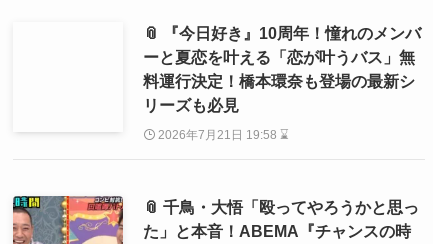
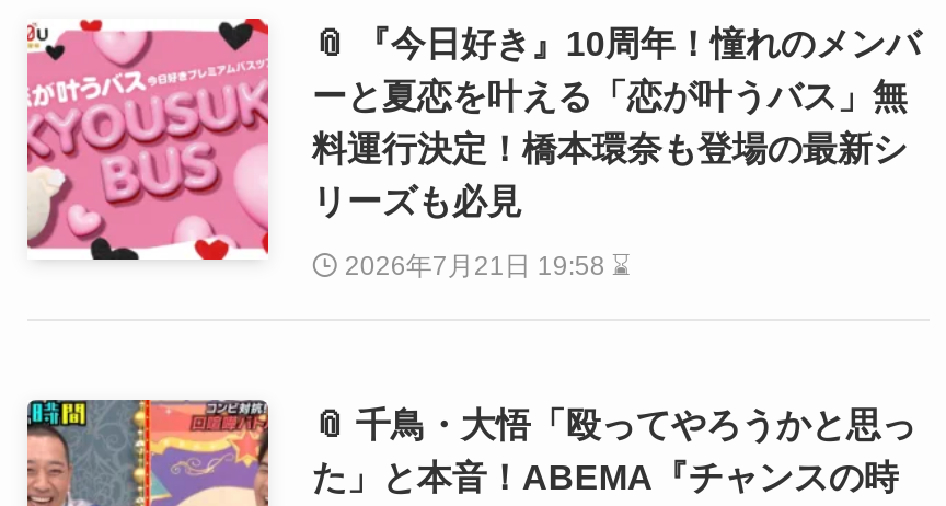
+ [image]
